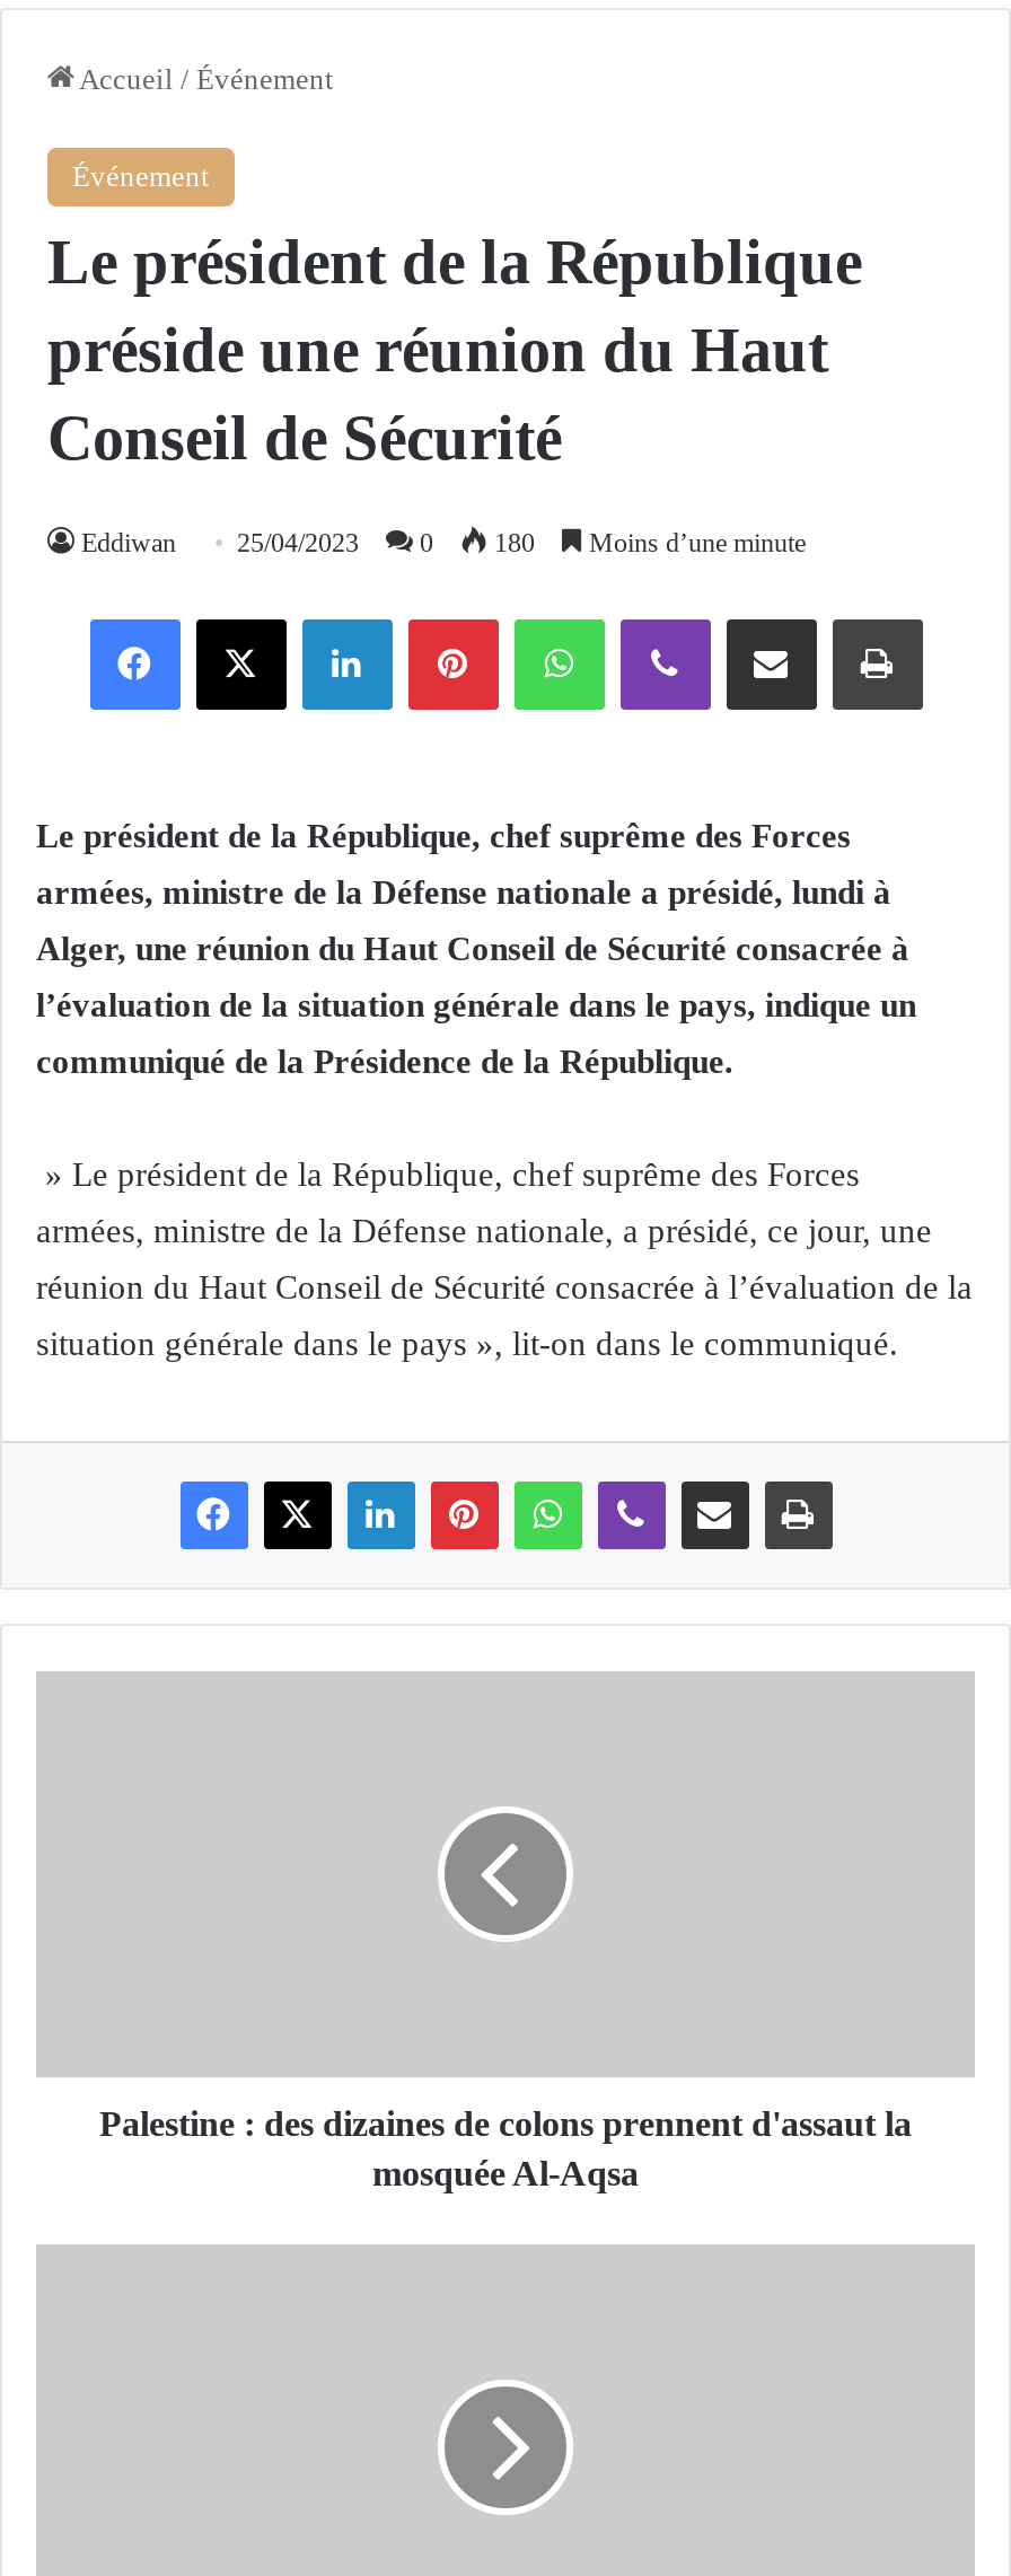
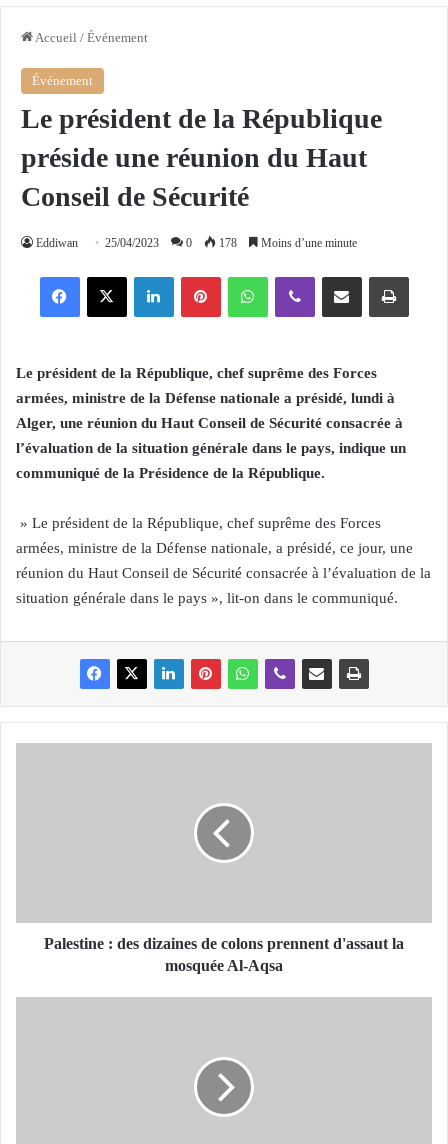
- Eddiwan 25/04/2023 0 180 Moins d’une minute
+ Eddiwan 25/04/2023 0 178 Moins d’une minute
